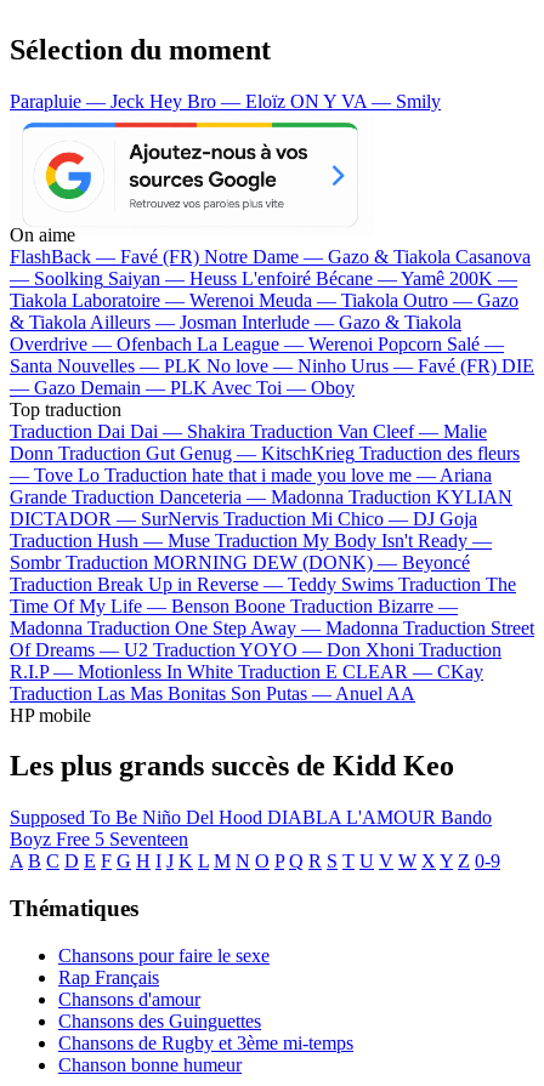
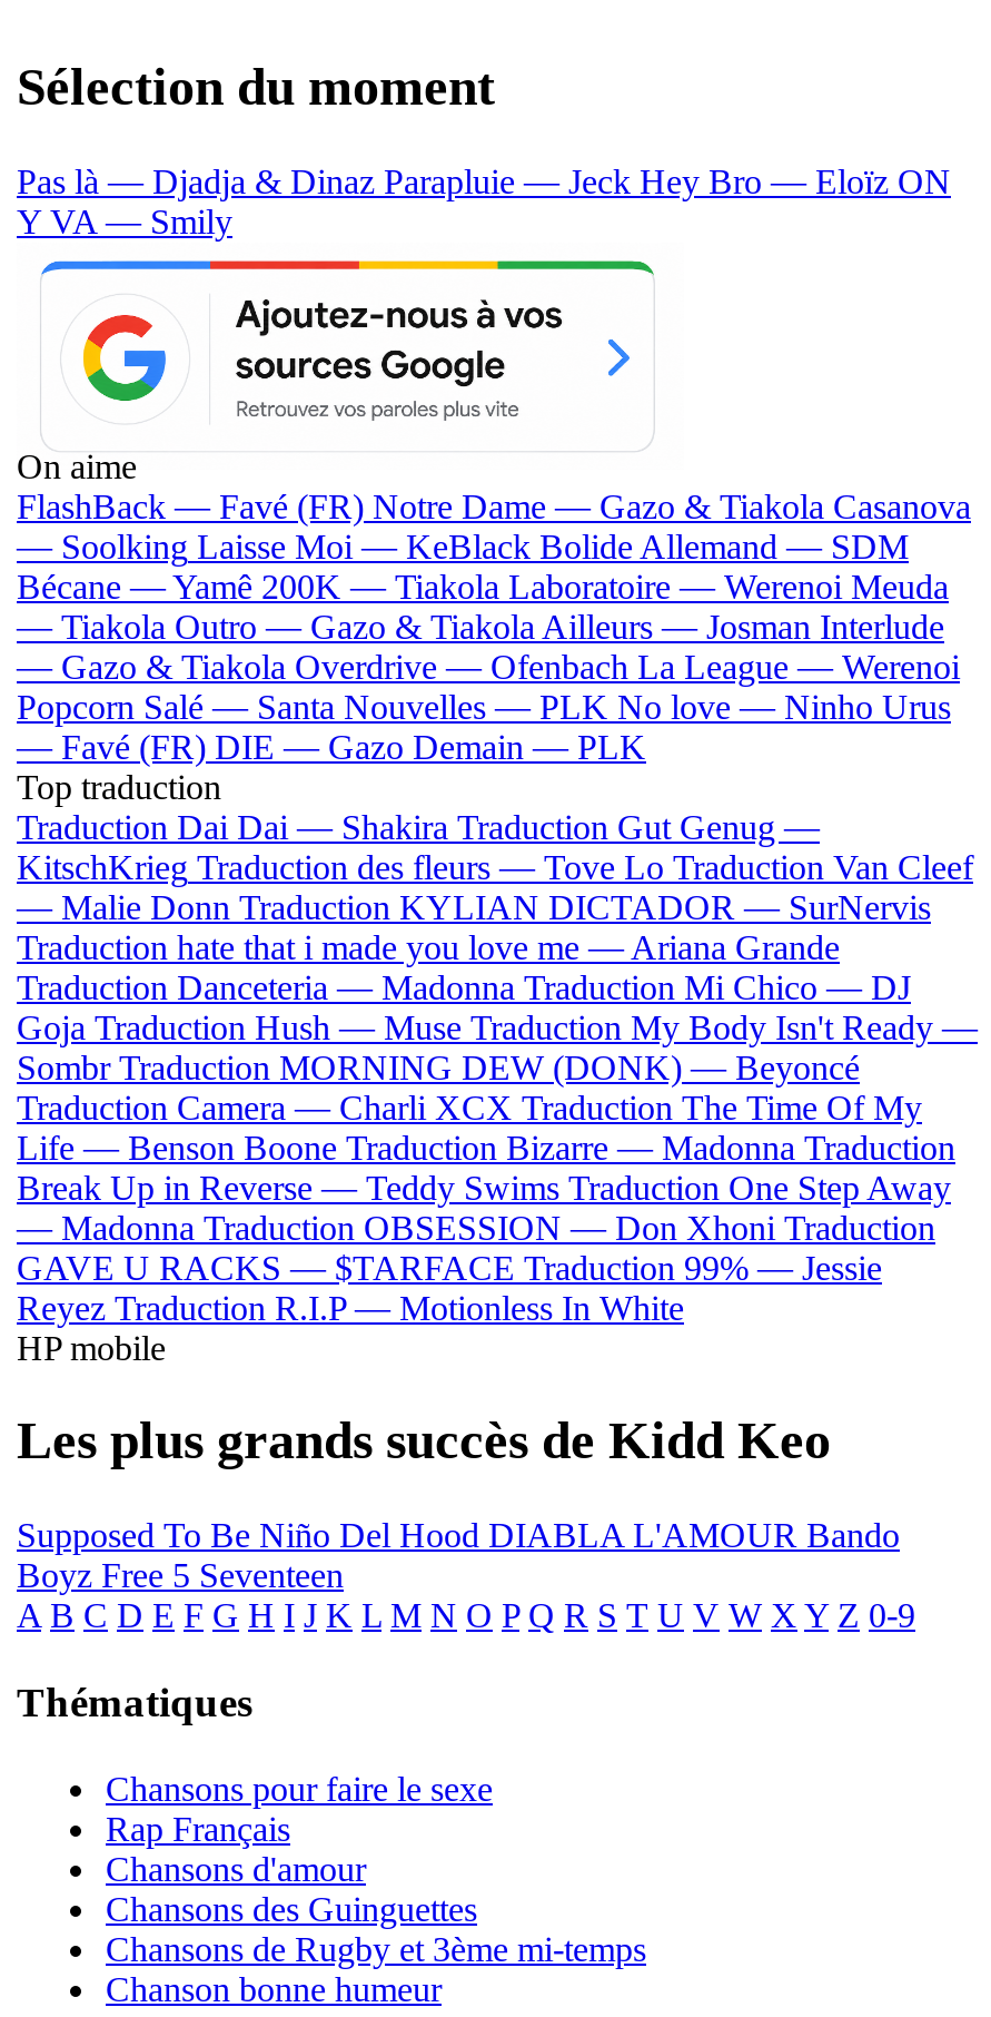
- Parapluie — Jeck Hey Bro — Eloïz ON Y VA — Smily
+ Pas là — Djadja & Dinaz Parapluie — Jeck Hey Bro — Eloïz ON
+ Y VA — Smily

- — Soolking Saiyan — Heuss L'enfoiré Bécane — Yamê 200K —
- Tiakola Laboratoire — Werenoi Meuda — Tiakola Outro — Gazo
- & Tiakola Ailleurs — Josman Interlude — Gazo & Tiakola
- Overdrive — Ofenbach La League — Werenoi Popcorn Salé —
- Santa Nouvelles — PLK No love — Ninho Urus — Favé (FR) DIE
- — Gazo Demain — PLK Avec Toi — Oboy
+ — Soolking Laisse Moi — KeBlack Bolide Allemand — SDM
+ Bécane — Yamê 200K — Tiakola Laboratoire — Werenoi Meuda
+ — Tiakola Outro — Gazo & Tiakola Ailleurs — Josman Interlude
+ — Gazo & Tiakola Overdrive — Ofenbach La League — Werenoi
+ Popcorn Salé — Santa Nouvelles — PLK No love — Ninho Urus
+ —Favé (FR) DIE — Gazo Demain — PLK

- Traduction Dai Dai — Shakira Traduction Van Cleef — Malie
- Donn Traduction Gut Genug — KitschKrieg Traduction des fleurs
- — Tove Lo Traduction hate that i made you love me — Ariana
- Grande Traduction Danceteria — Madonna Traduction KYLIAN
- DICTADOR — SurNervis Traduction Mi Chico — DJ Goja
- Traduction Hush — Muse Traduction My Body Isn't Ready —
+ Traduction Dai Dai — Shakira Traduction Gut Genug —
+ KitschKrieg Traduction des fleurs — Tove Lo Traduction Van Cleef
+ — Malie Donn Traduction KYLIAN DICTADOR — SurNervis
+ Traduction hate that i made you love me — Ariana Grande
+ Traduction Danceteria — Madonna Traduction Mi Chico — DJ
+ Goja Traduction Hush — Muse Traduction My Body Isn't Ready —

- Traduction Break Up in Reverse — Teddy Swims Traduction The
- Time Of My Life — Benson Boone Traduction Bizarre —
- Madonna Traduction One Step Away — Madonna Traduction Street
- Of Dreams — U2 Traduction YOYO — Don Xhoni Traduction
- R.I.P — Motionless In White Traduction E CLEAR — CKay
- Traduction Las Mas Bonitas Son Putas — Anuel AA
+ Traduction Camera — Charli XCX Traduction The Time Of My
+ Life — Benson Boone Traduction Bizarre — Madonna Traduction
+ Break Up in Reverse — Teddy Swims Traduction One Step Away
+ — Madonna Traduction OBSESSION — Don Xhoni Traduction
+ GAVE U RACKS — $TARFACE Traduction 99% — Jessie
+ Reyez Traduction R.I.P — Motionless In White
